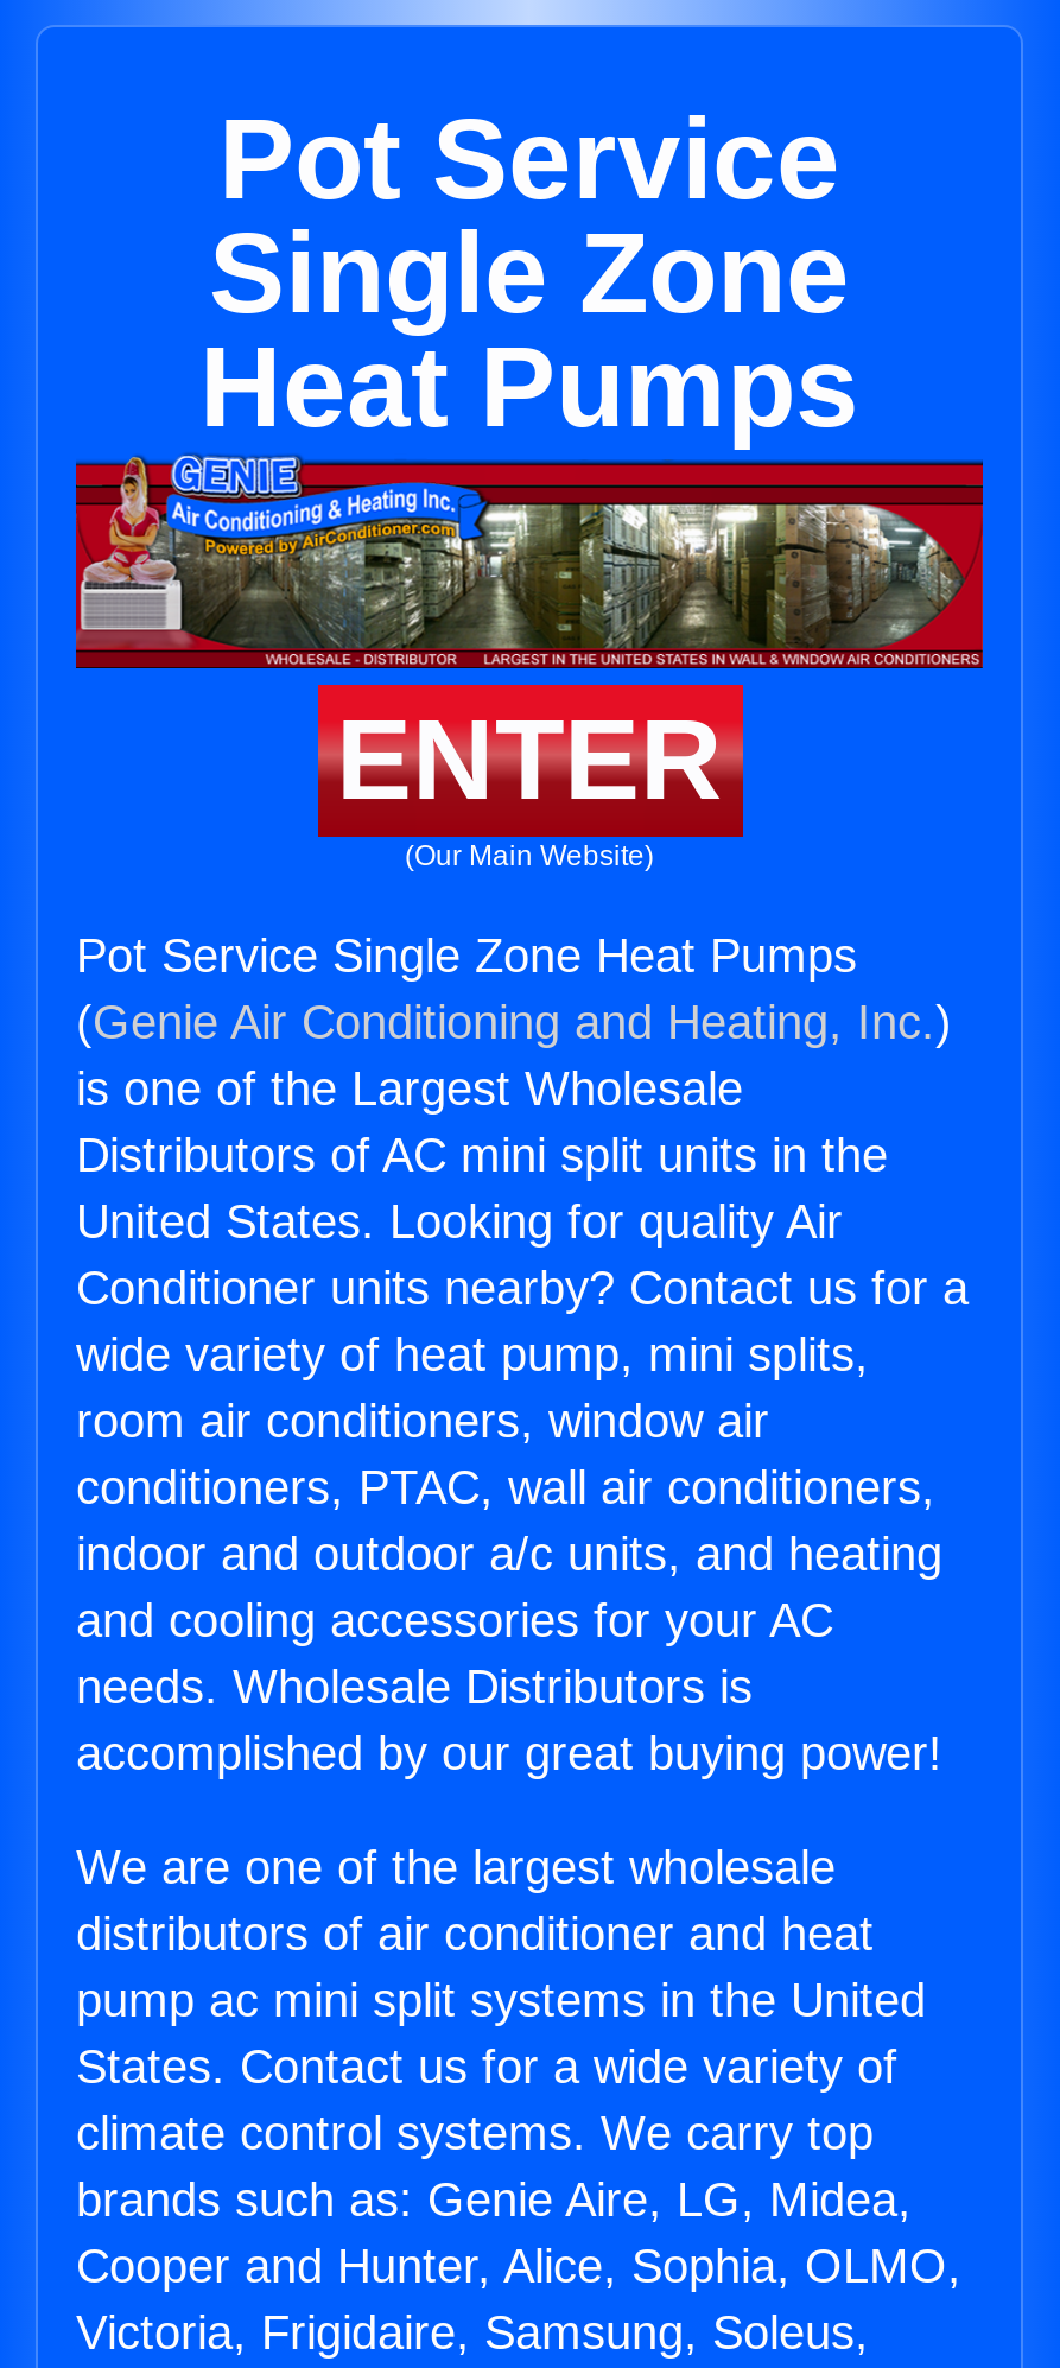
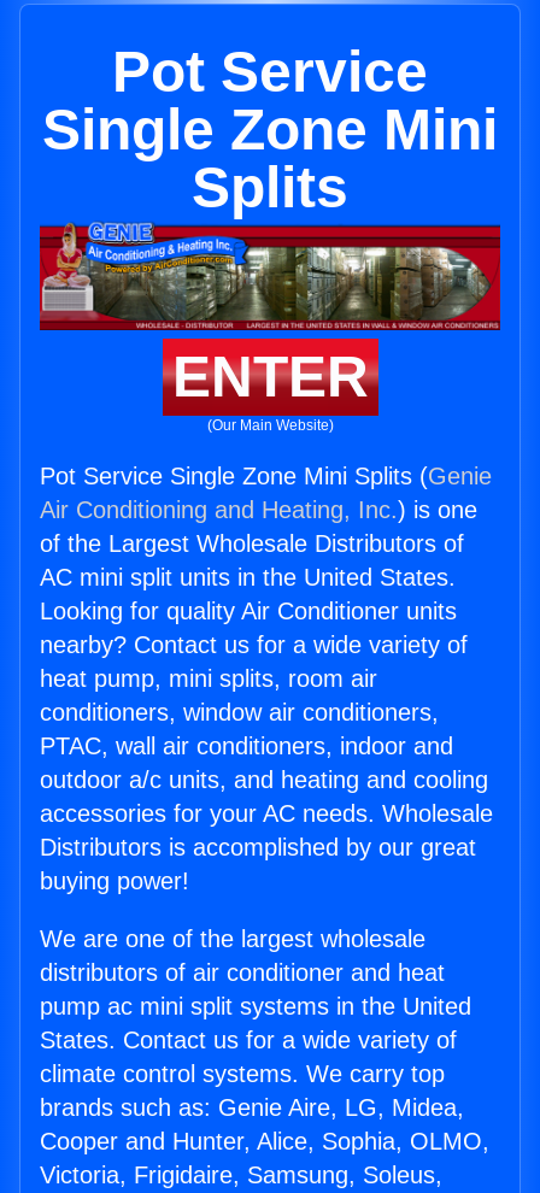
- Single Zone
- Heat Pumps
+ Single Zone Mini
+ Splits

- Pot Service Single Zone Heat Pumps
- (Genie Air Conditioning and Heating, Inc.)
- is one of the Largest Wholesale
- Distributors of AC mini split units in the
- United States. Looking for quality Air
- Conditioner units nearby? Contact us for a
- wide variety of heat pump, mini splits,
- room air conditioners, window air
- conditioners, PTAC, wall air conditioners,
- indoor and outdoor a/c units, and heating
- and cooling accessories for your AC
- needs. Wholesale Distributors is
- accomplished by our great buying power!
+ Pot Service Single Zone Mini Splits (Genie
+ Air Conditioning and Heating, Inc.) is one
+ of the Largest Wholesale Distributors of
+ AC mini split units in the United States.
+ Looking for quality Air Conditioner units
+ nearby? Contact us for a wide variety of
+ heat pump, mini splits, room air
+ conditioners, window air conditioners,
+ PTAC, wall air conditioners, indoor and
+ outdoor a/c units, and heating and cooling
+ accessories for your AC needs. Wholesale
+ Distributors is accomplished by our great
+ buying power!
